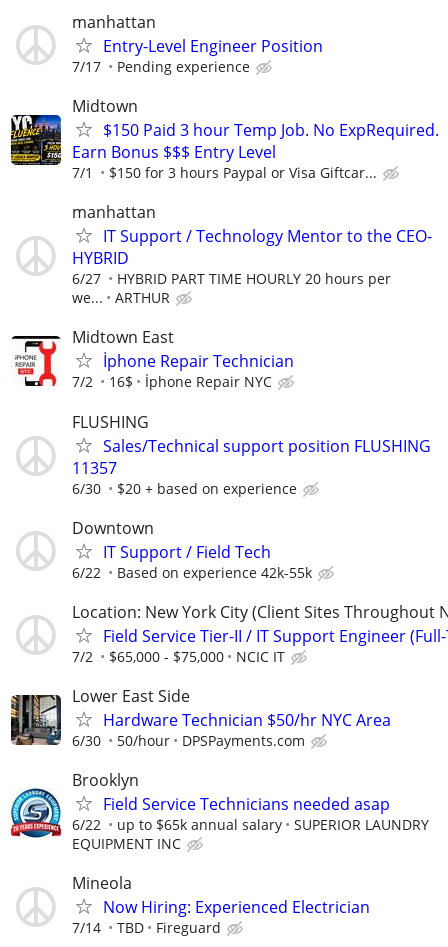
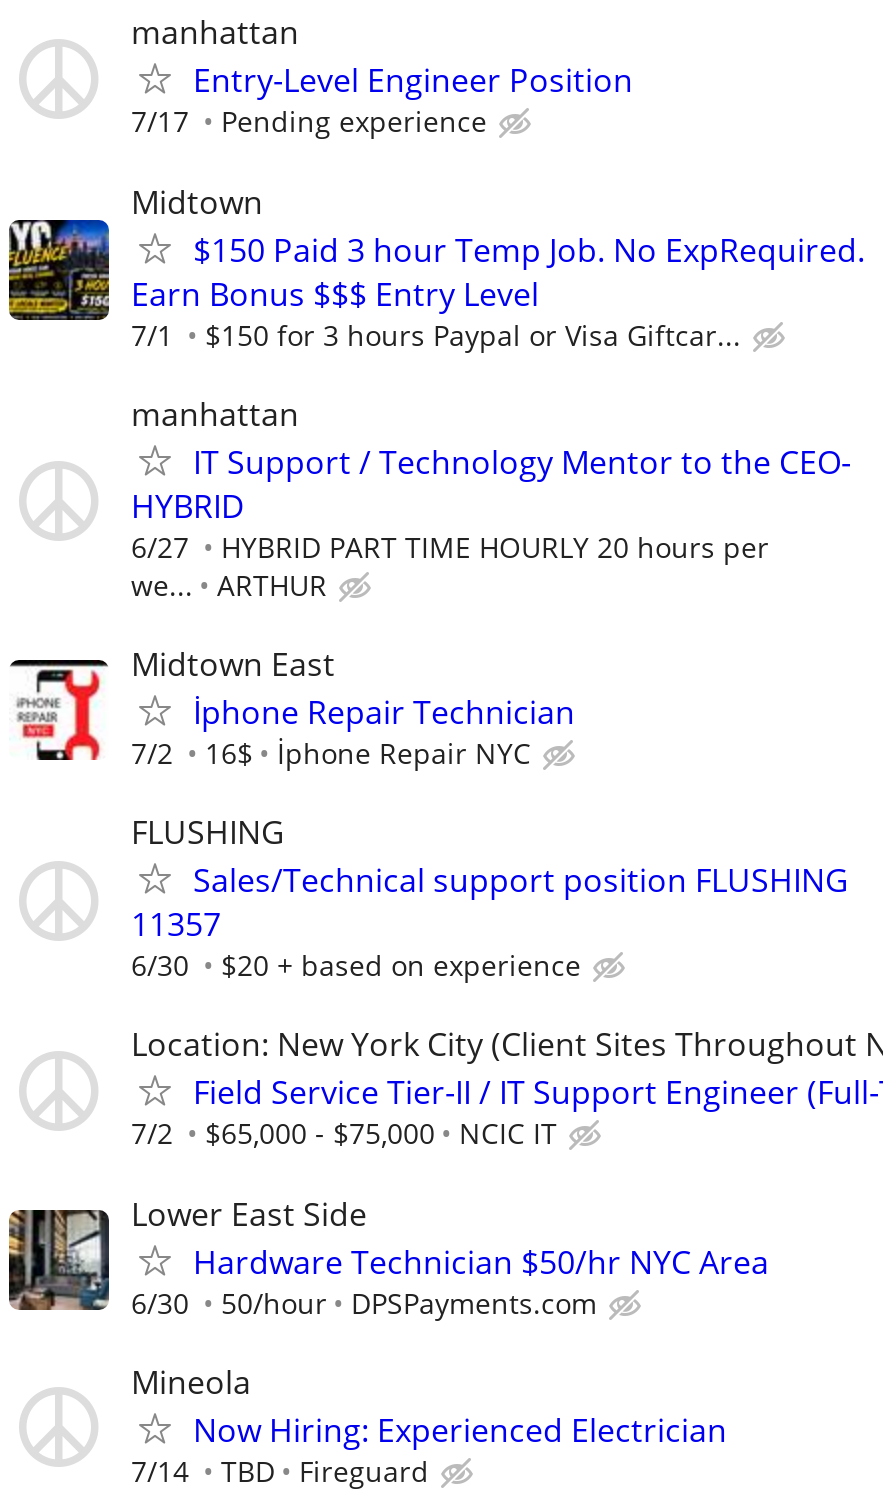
- Downtown
- IT Support / Field Tech
- 6/22
- Based on experience 42k-55k

- [image]
- Brooklyn
- Field Service Technicians needed asap
- 6/22
- up to $65k annual salary
- SUPERIOR LAUNDRY
- EQUIPMENT INC
